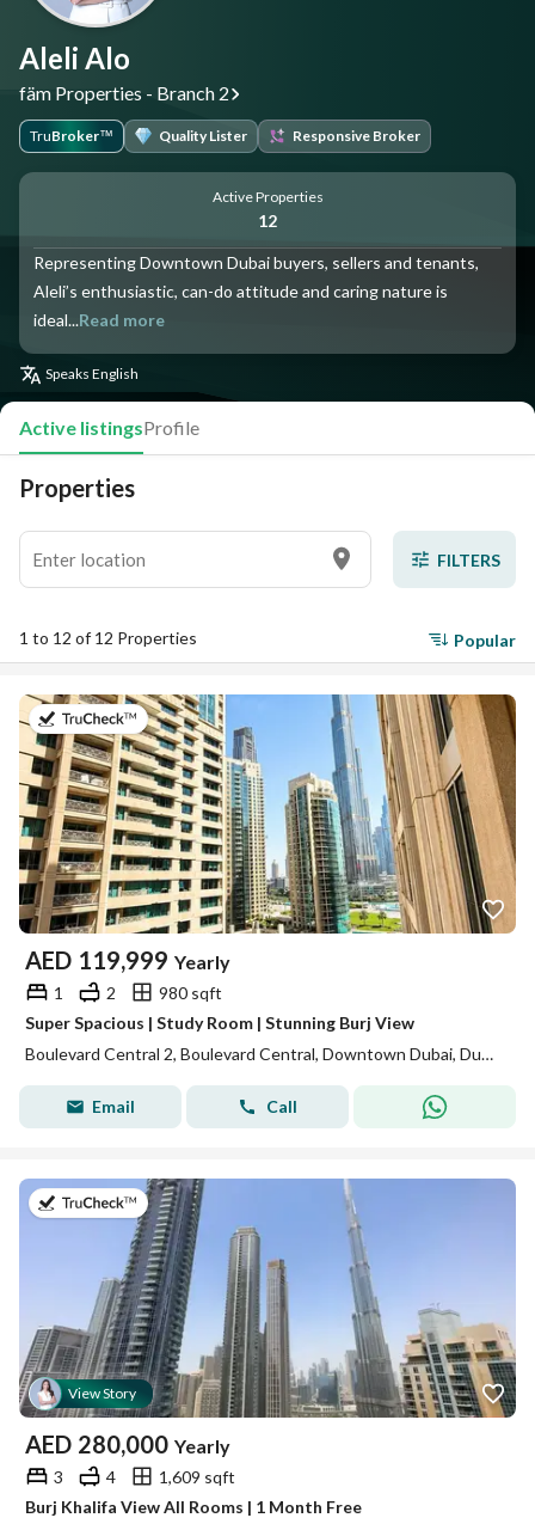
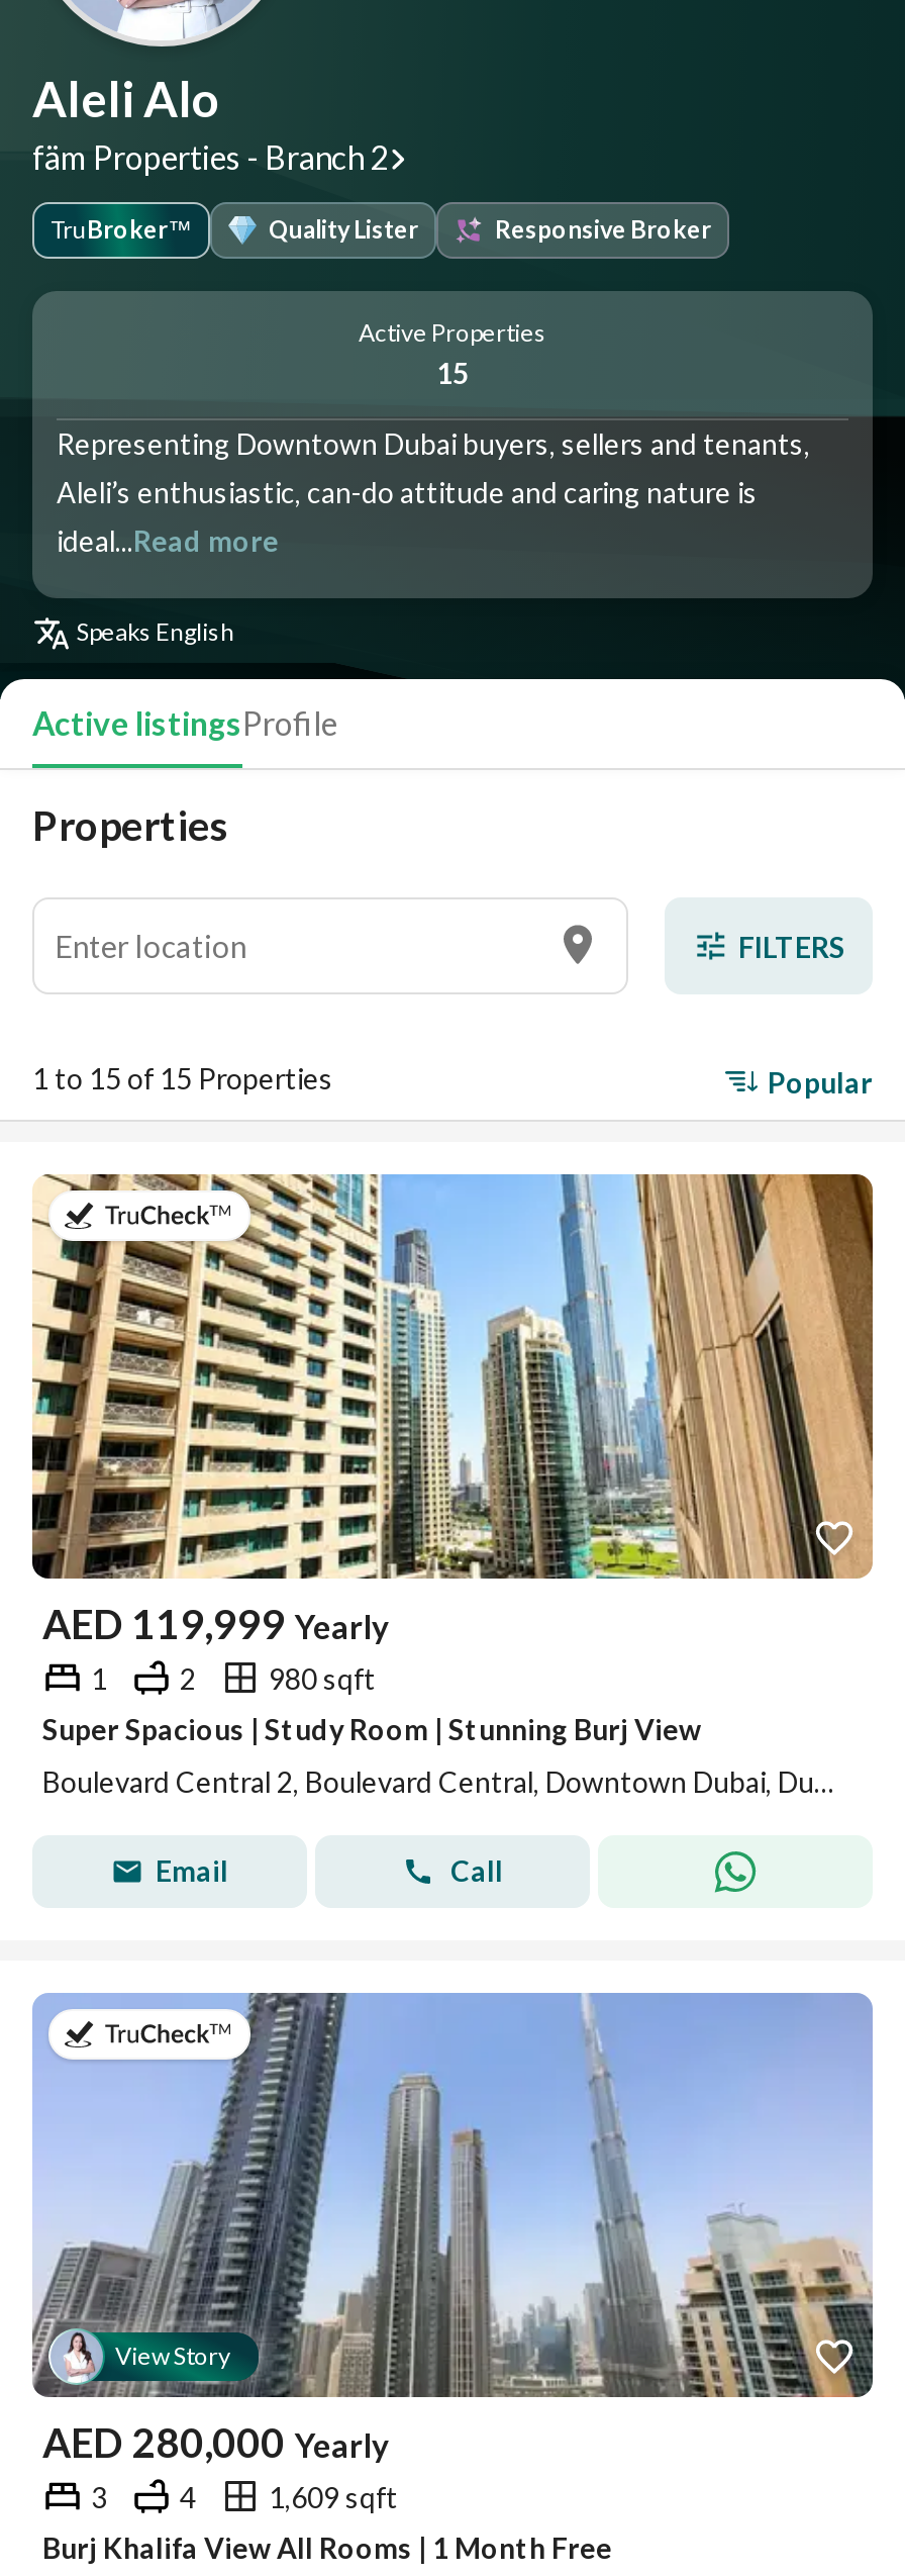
- 12
+ 15

- 1 to 12 of 12 Properties
+ 1 to 15 of 15 Properties
